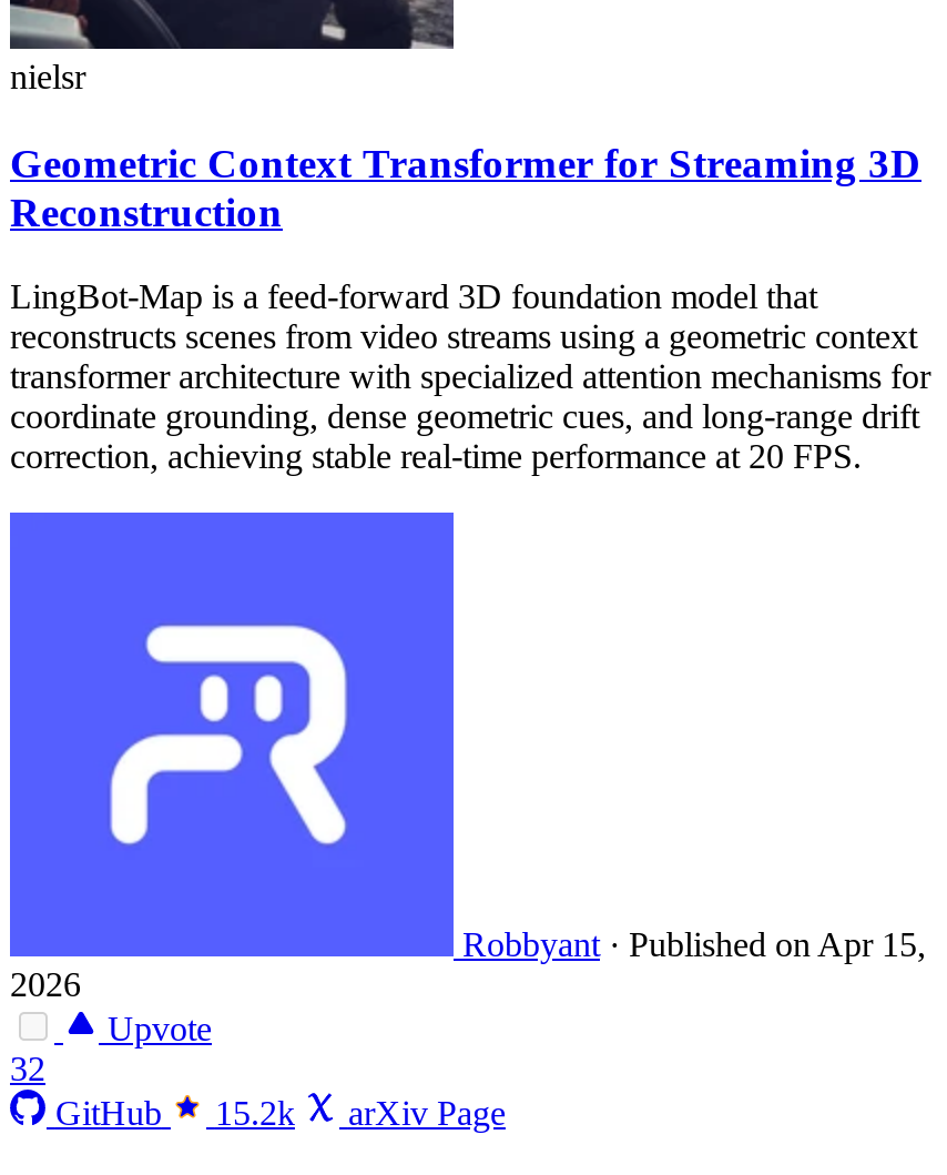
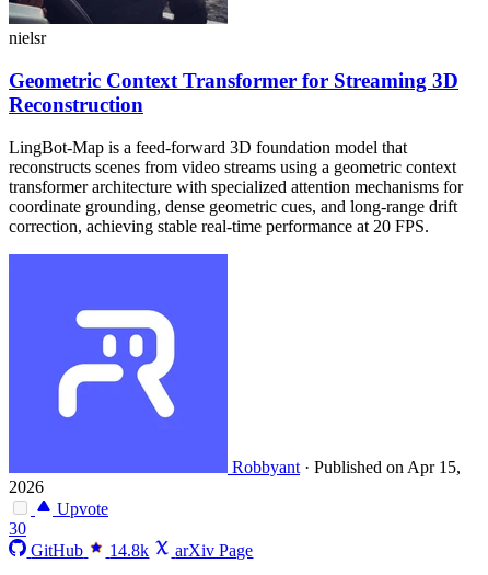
- 32
+ 30

- GitHub 15.2k arXiv Page
+ GitHub 14.8k arXiv Page
